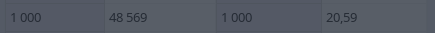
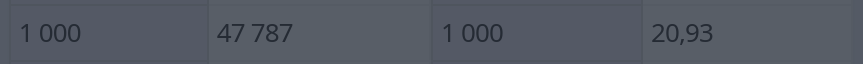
- 48 569
+ 47 787

- 20,59
+ 20,93
